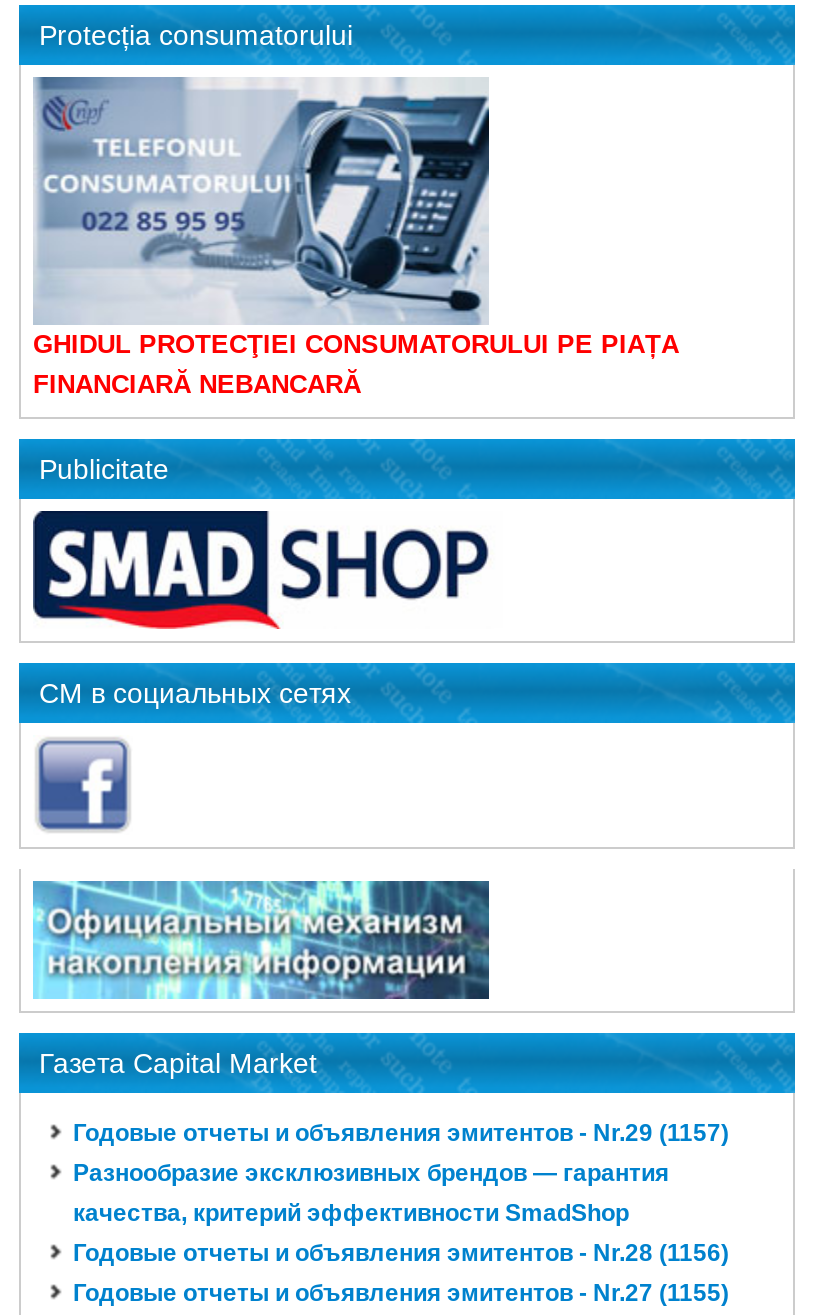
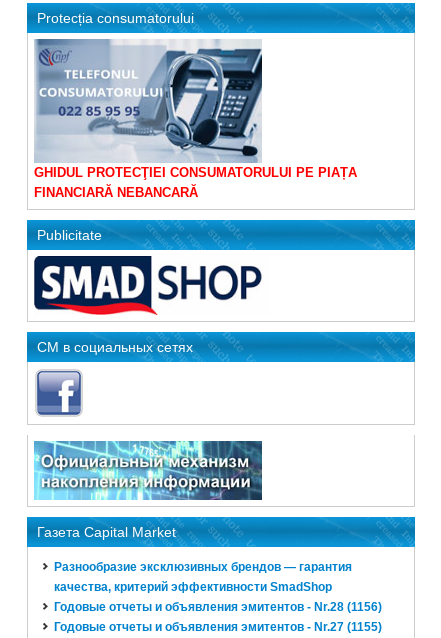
- Годовые отчеты и объявления эмитентов - Nr.29 (1157)
